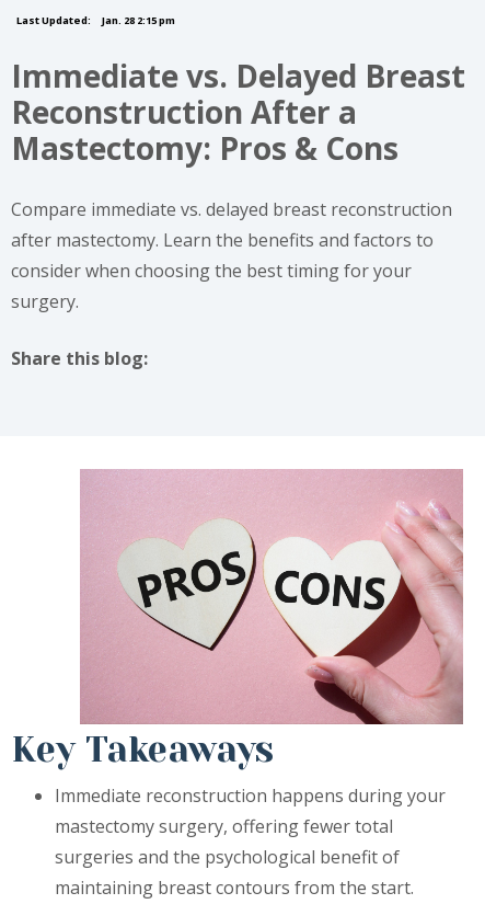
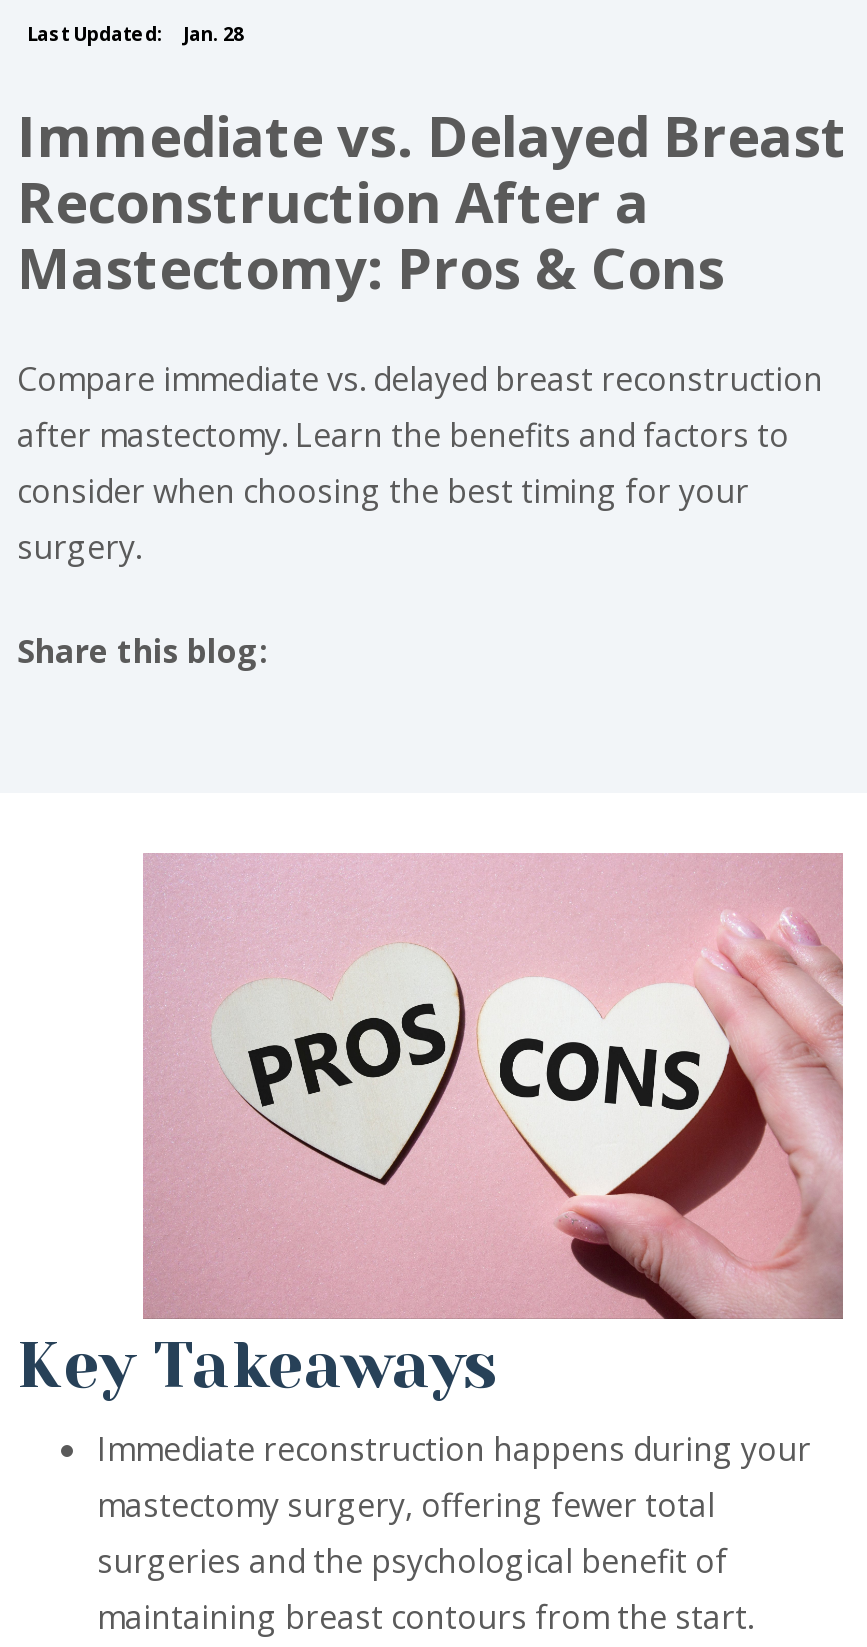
- Last Updated: Jan. 28 2:15 pm
+ Last Updated: Jan. 28
